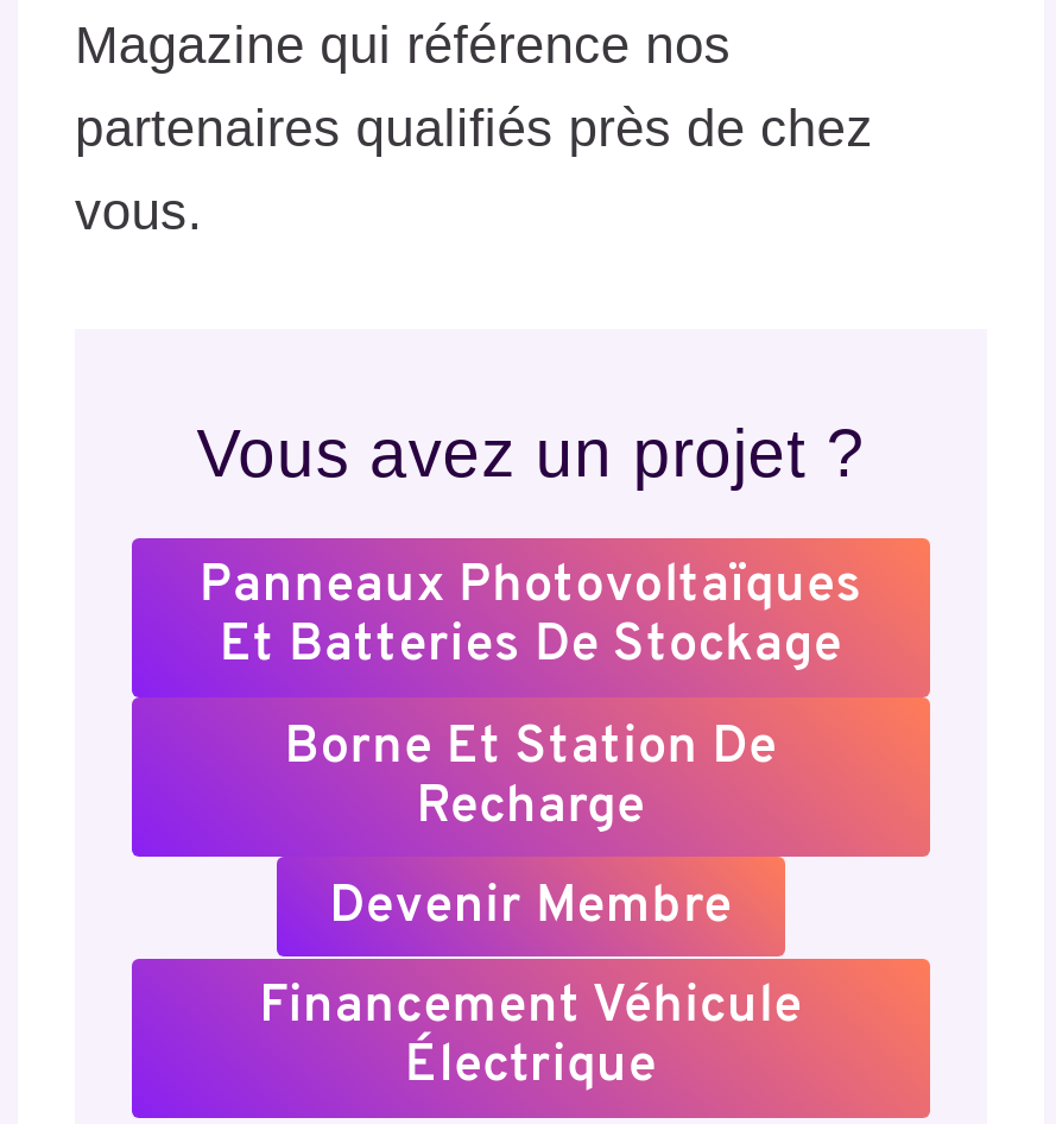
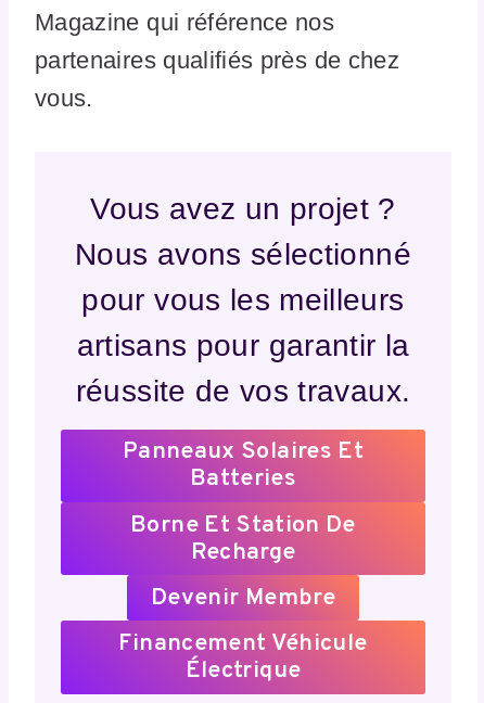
- Panneaux Photovoltaïques
- Et Batteries De Stockage
+ Nous avons sélectionné
+ pour vous les meilleurs
+ artisans pour garantir la
+ réussite de vos travaux.
+ Panneaux Solaires Et
+ Batteries
